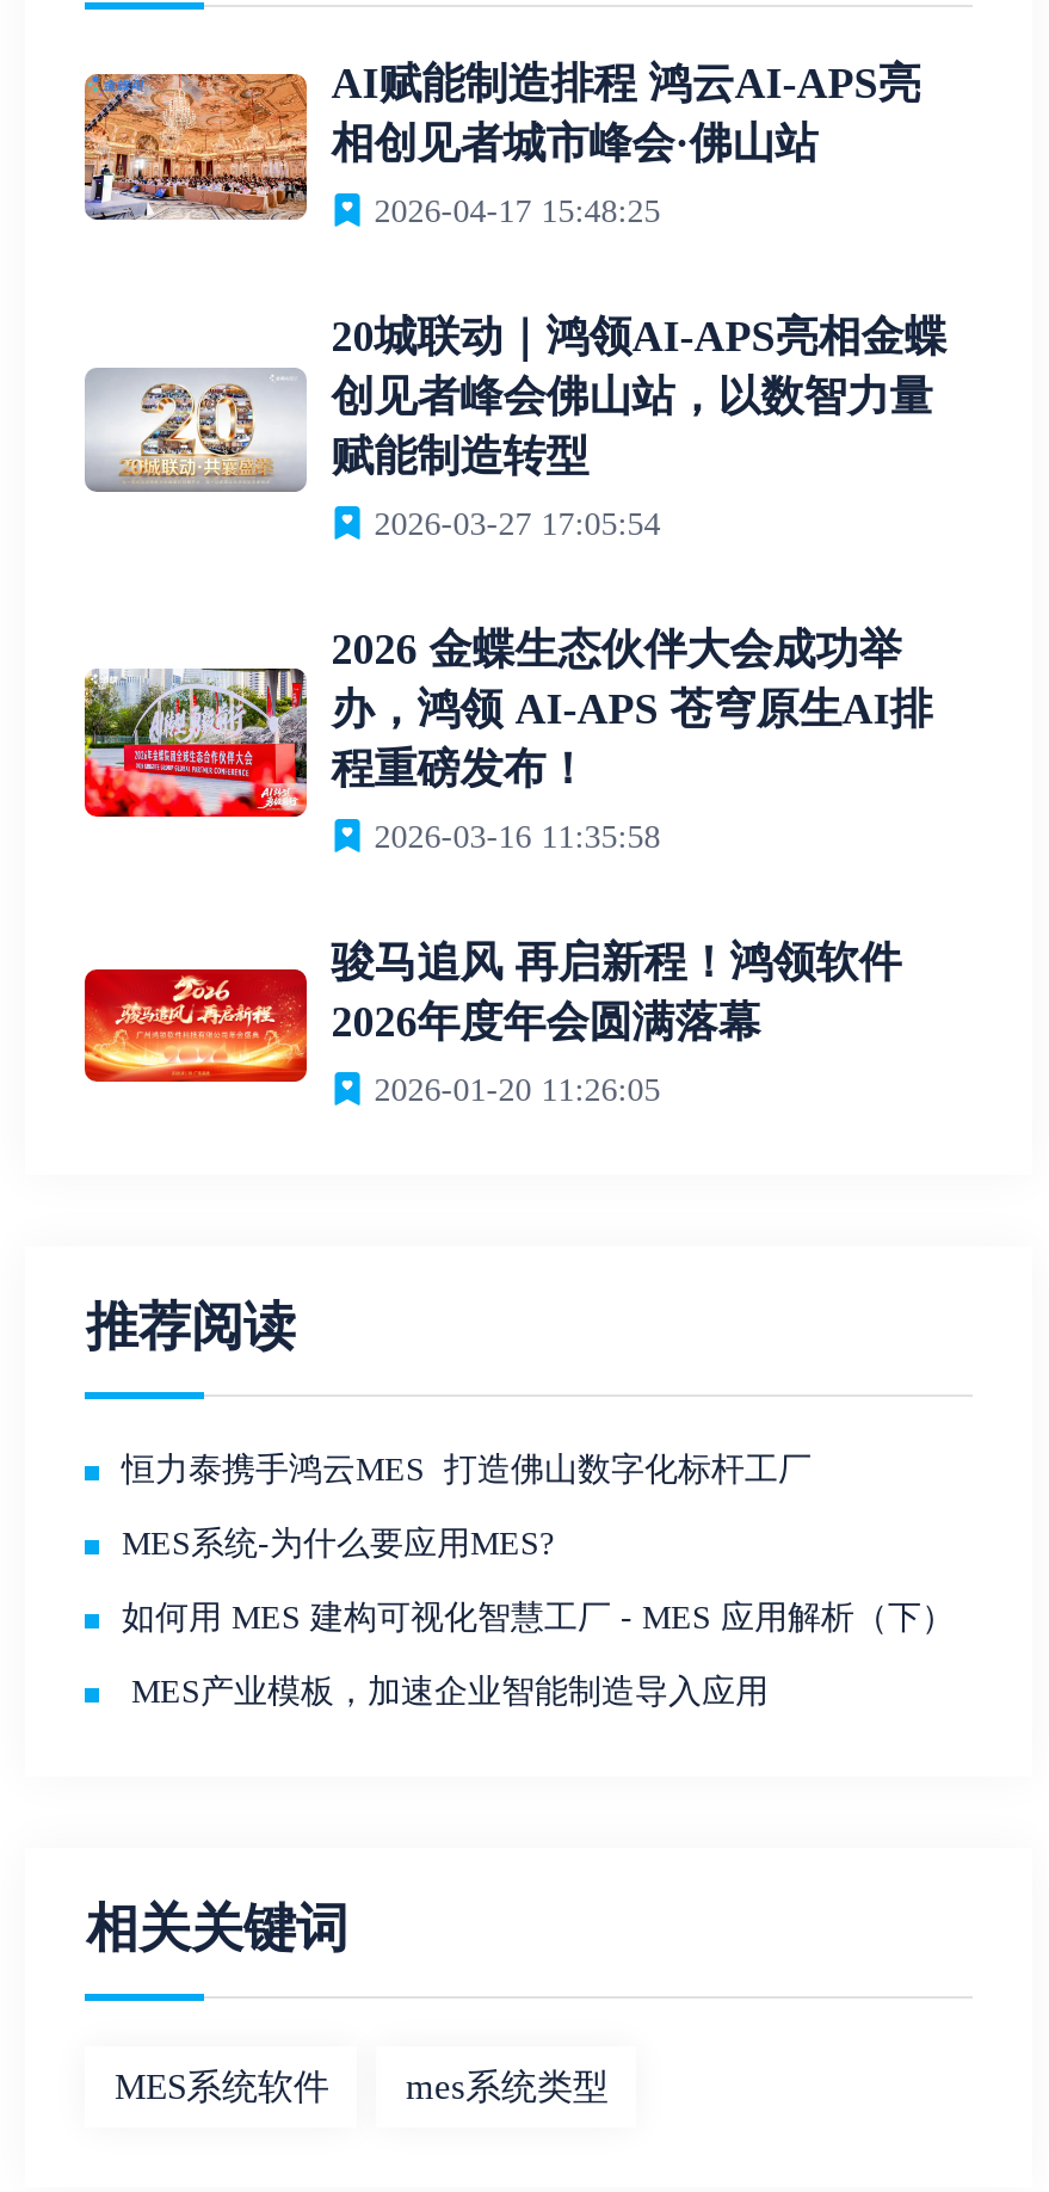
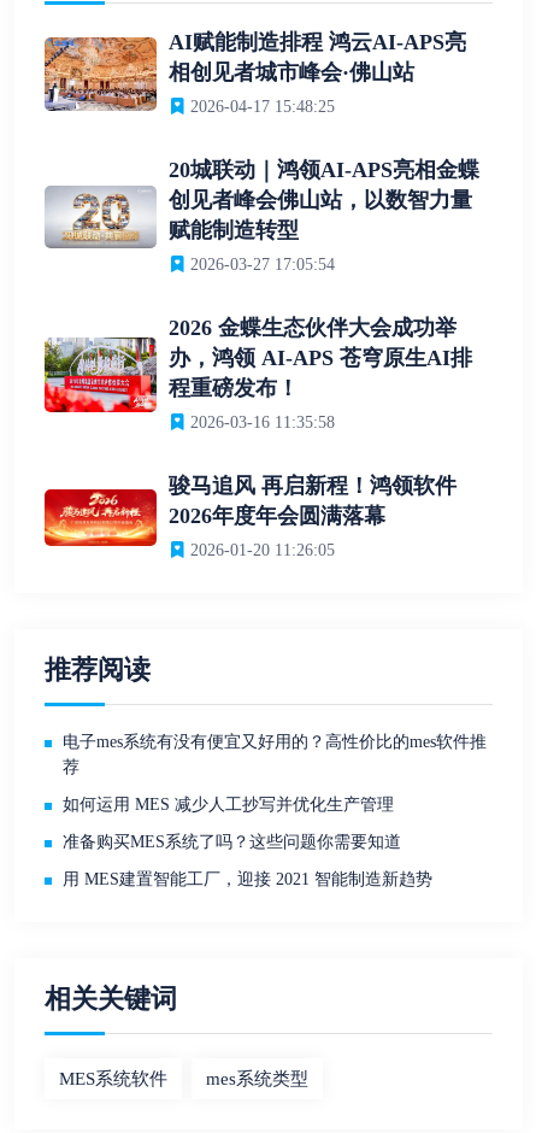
- 恒力泰携手鸿云MES 打造佛山数字化标杆工厂
+ 电子mes系统有没有便宜又好用的？高性价比的mes软件推
+ 荐

- MES系统-为什么要应用MES?
+ 如何运用 MES 减少人工抄写并优化生产管理

- 如何用 MES 建构可视化智慧工厂 - MES 应用解析（下）
+ 准备购买MES系统了吗？这些问题你需要知道

- MES产业模板，加速企业智能制造导入应用
+ 用 MES建置智能工厂，迎接 2021 智能制造新趋势
